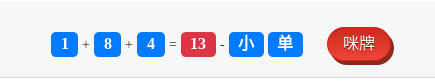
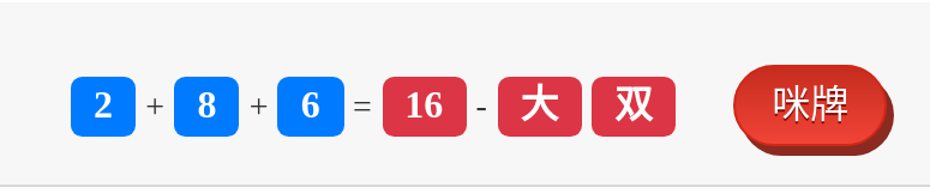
- 1
+ 2

- 4
+ 6

- 13
+ 16

- 小
- 单
+ 大
+ 双
